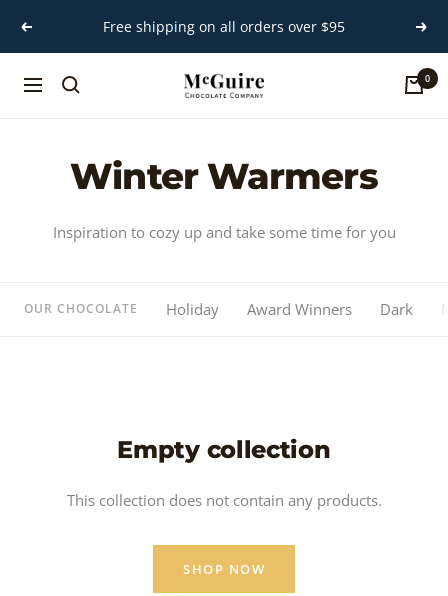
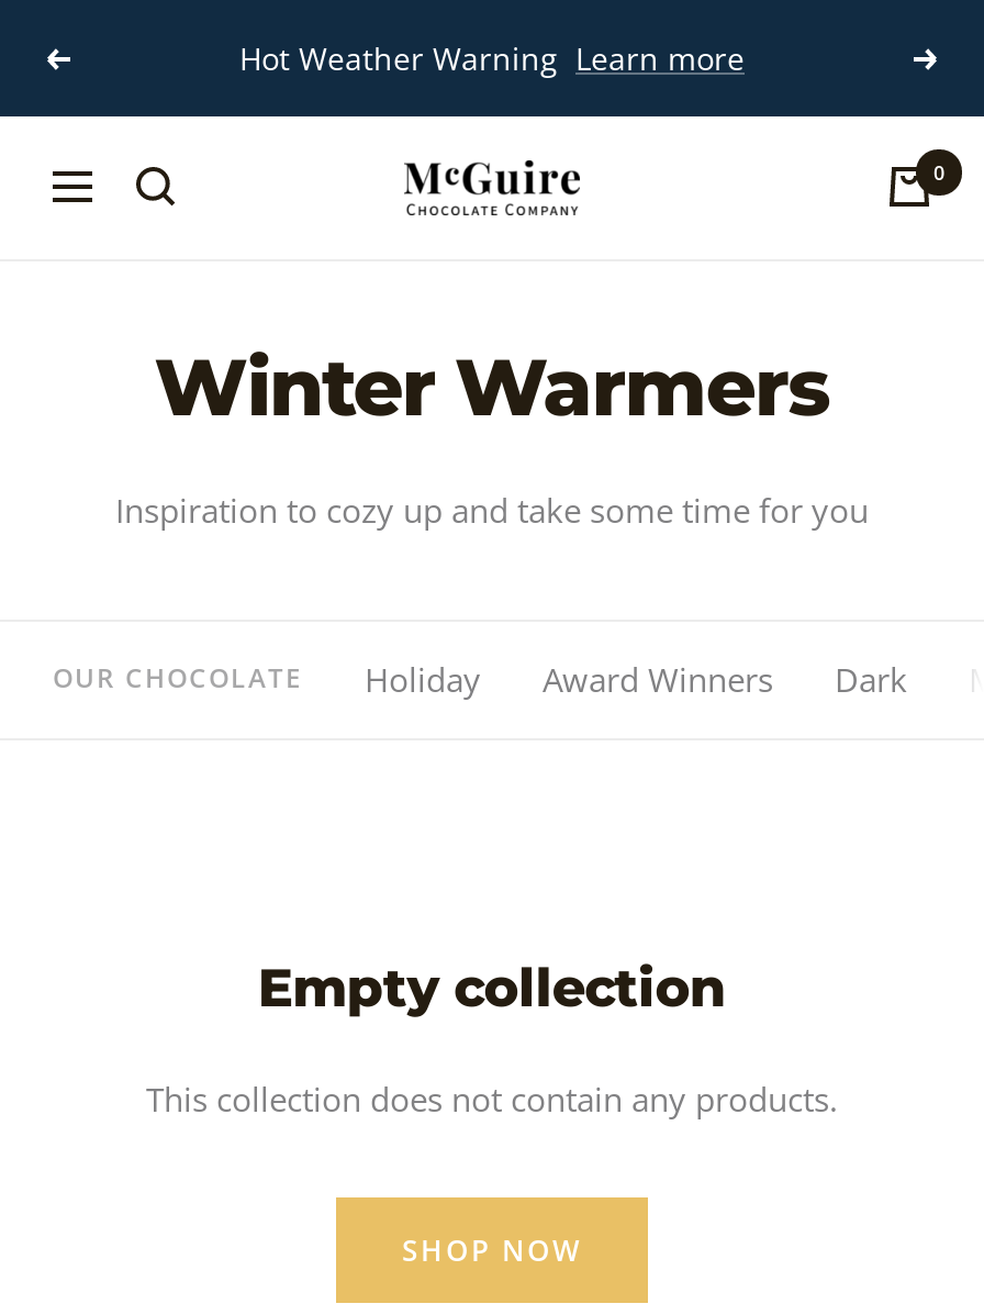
- Free shipping on all orders over $95
+ Hot Weather Warning Learn more
